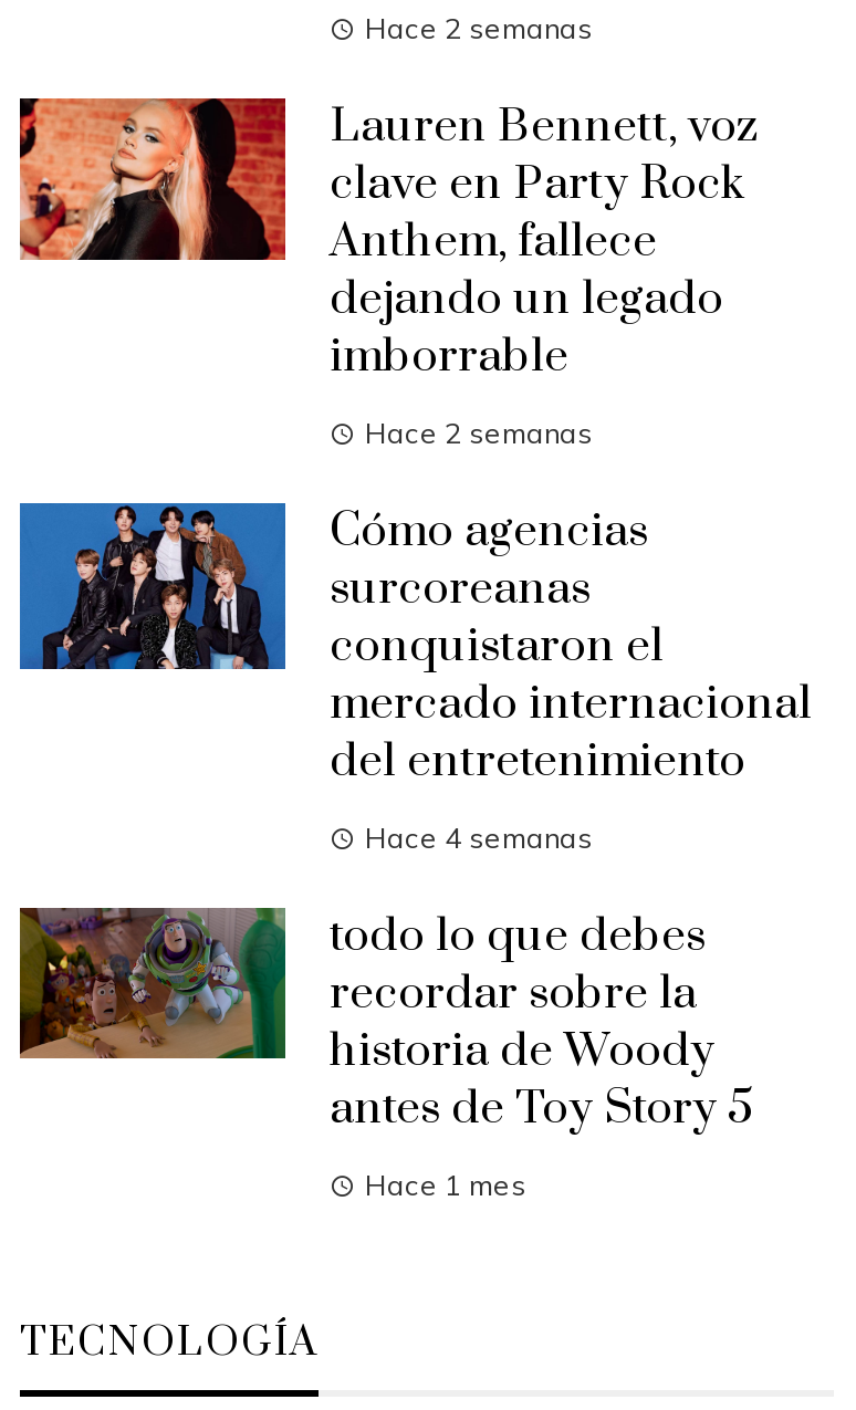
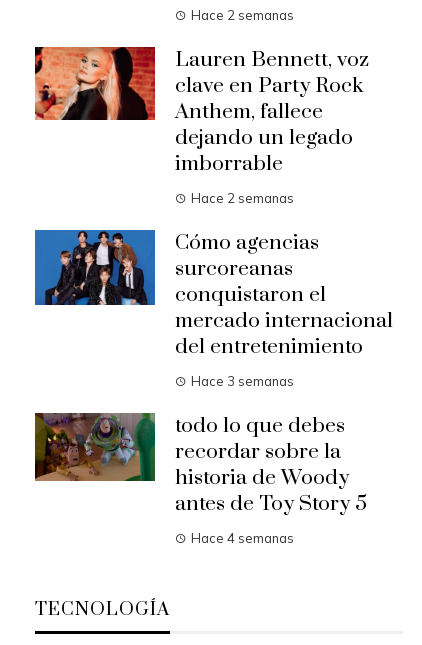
- Hace 4 semanas
+ Hace 3 semanas

- Hace 1 mes
+ Hace 4 semanas
